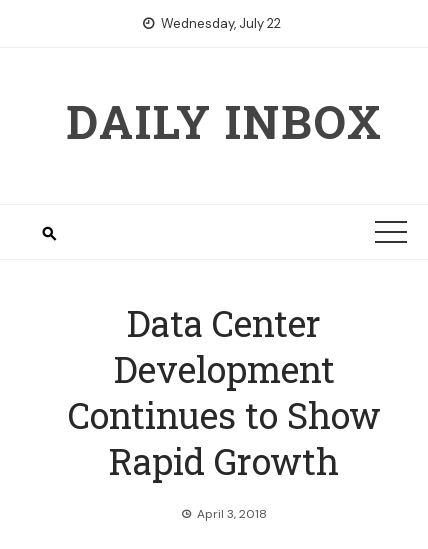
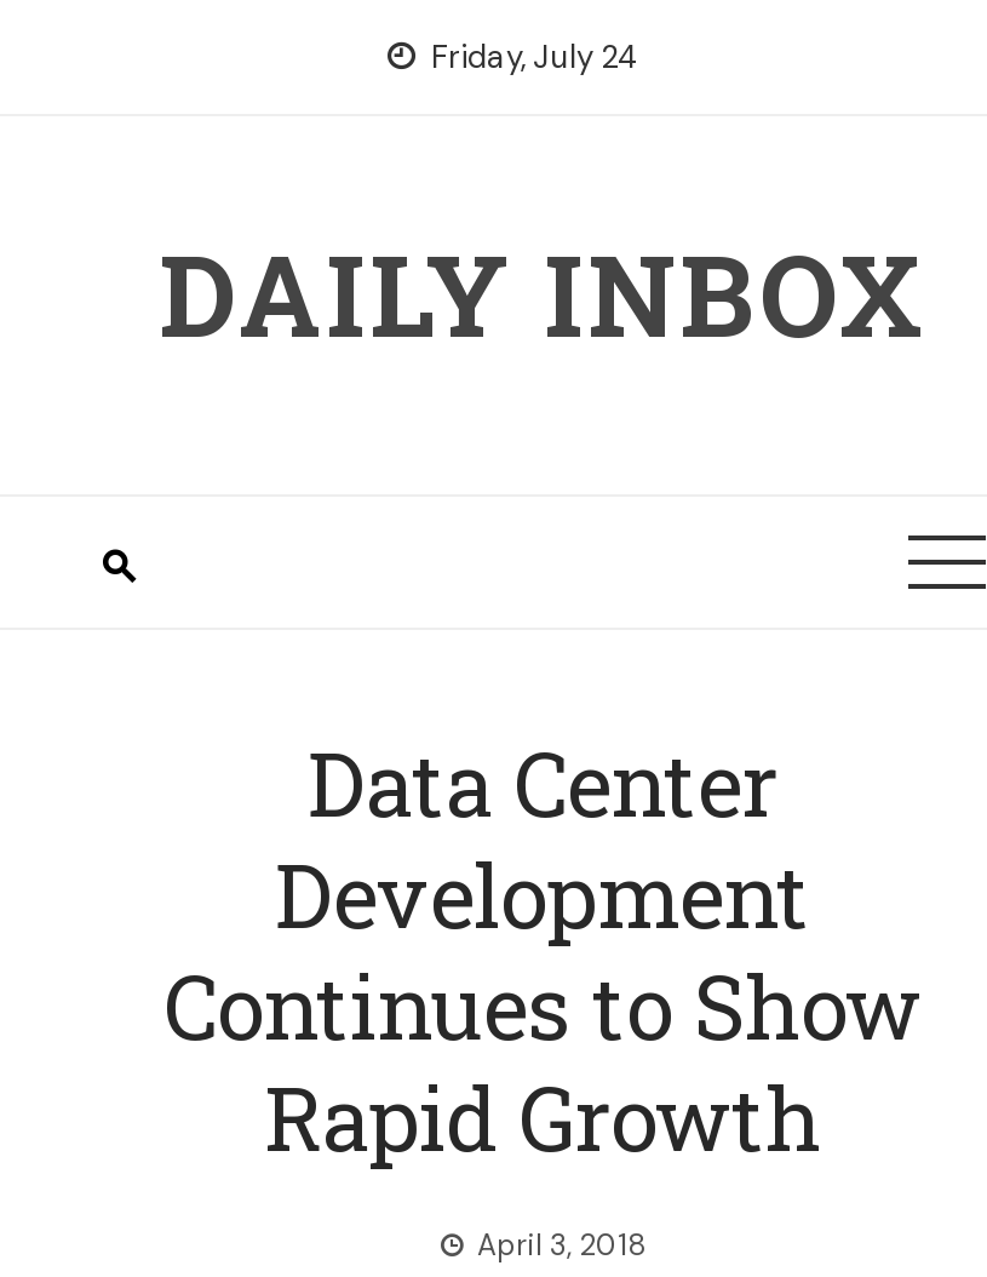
- Wednesday, July 22
+ Friday, July 24
